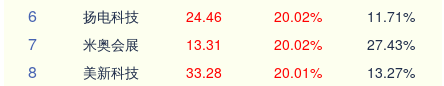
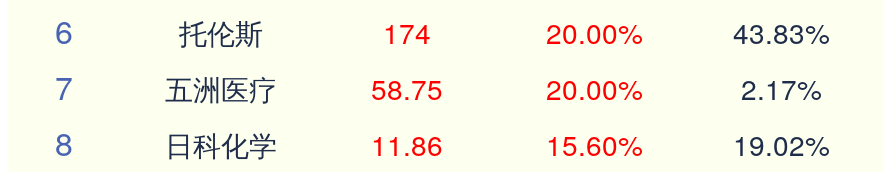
- 扬电科技
- 24.46
- 20.02%
- 11.71%
+ 托伦斯
+ 174
+ 20.00%
+ 43.83%

- 米奥会展
- 13.31
- 20.02%
- 27.43%
+ 五洲医疗
+ 58.75
+ 20.00%
+ 2.17%

- 美新科技
- 33.28
- 20.01%
- 13.27%
+ 日科化学
+ 11.86
+ 15.60%
+ 19.02%
